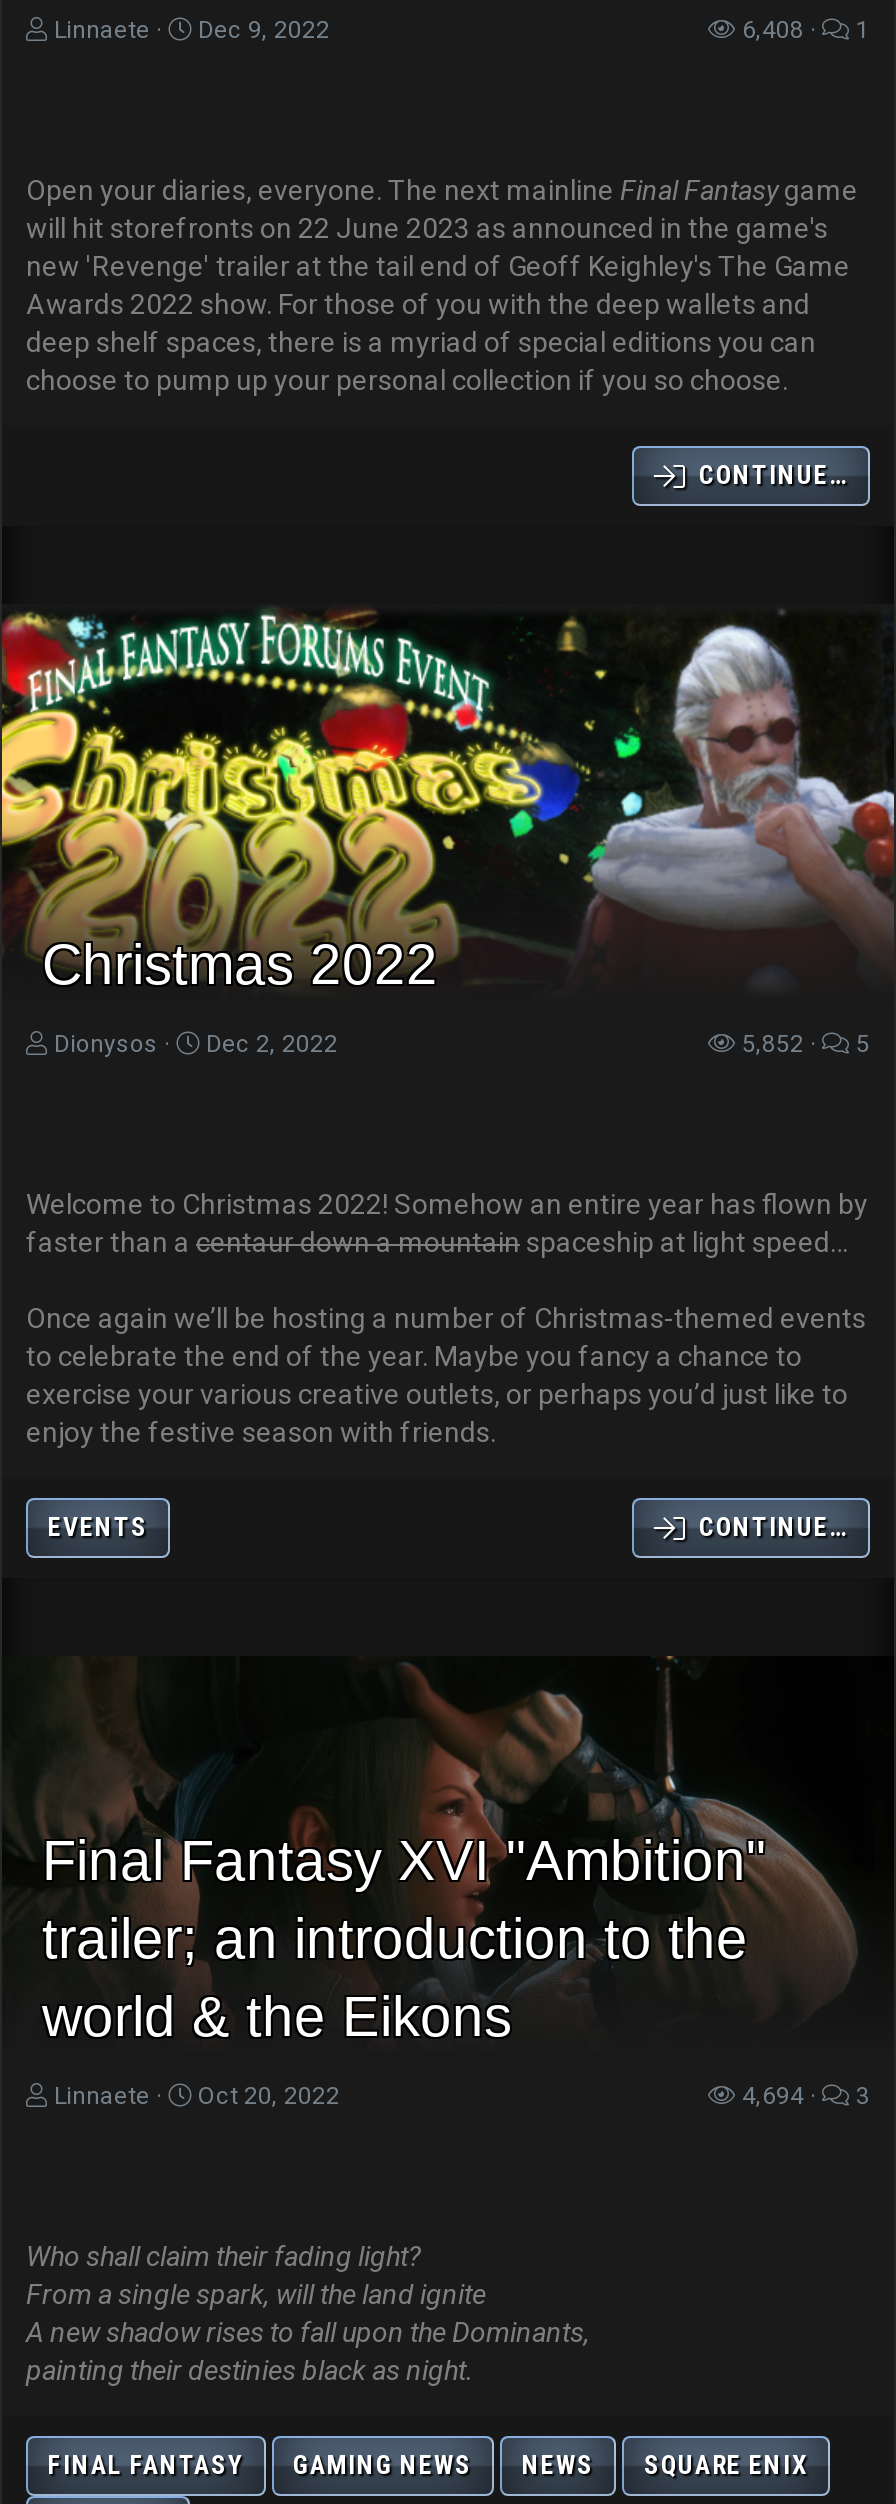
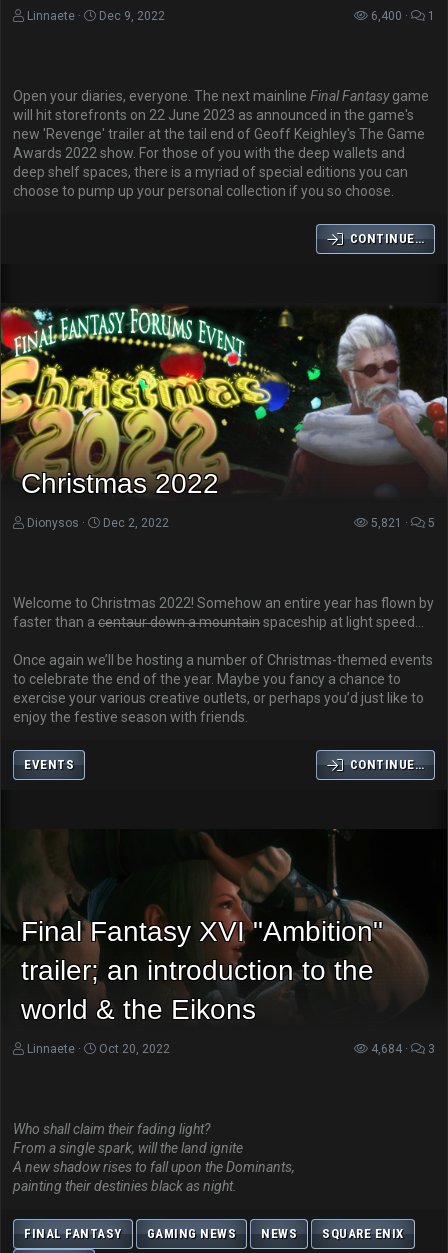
- 6,408 1
+ 6,400 1

- 5,852 5
+ 5,821 5

- 4,694 3
+ 4,684 3
